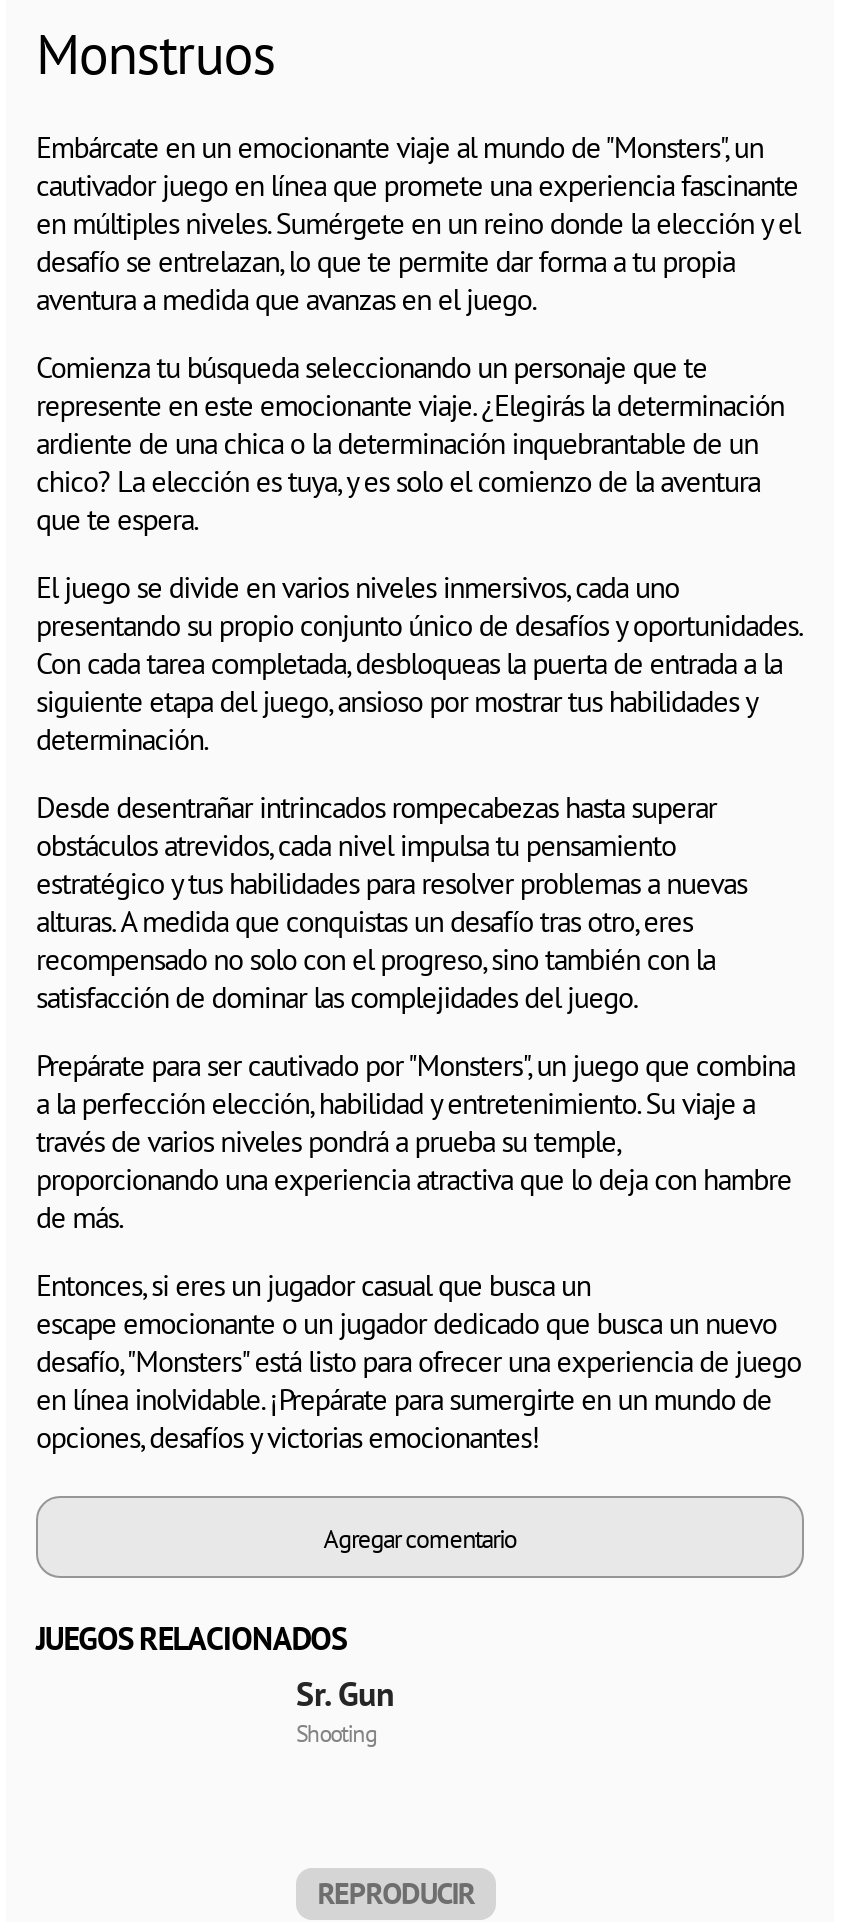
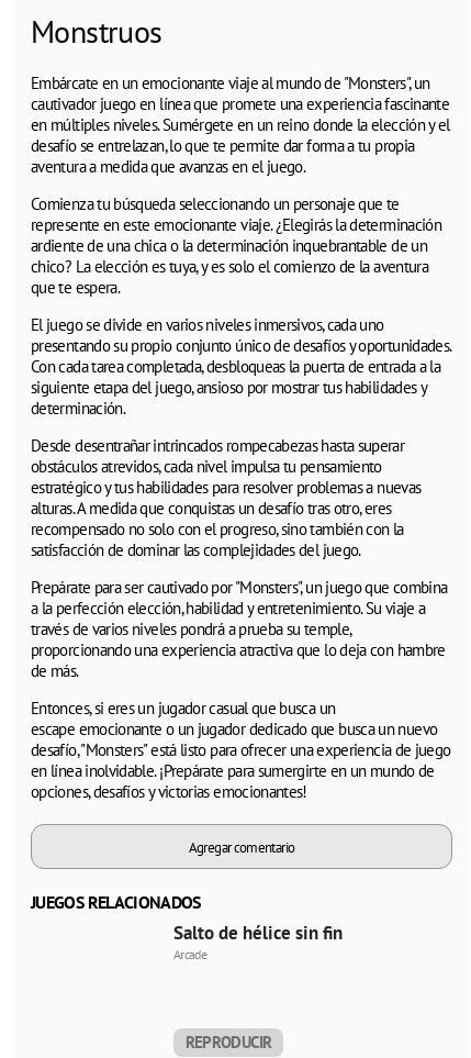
- Sr. Gun
- Shooting
+ Salto de hélice sin fin
+ Arcade
